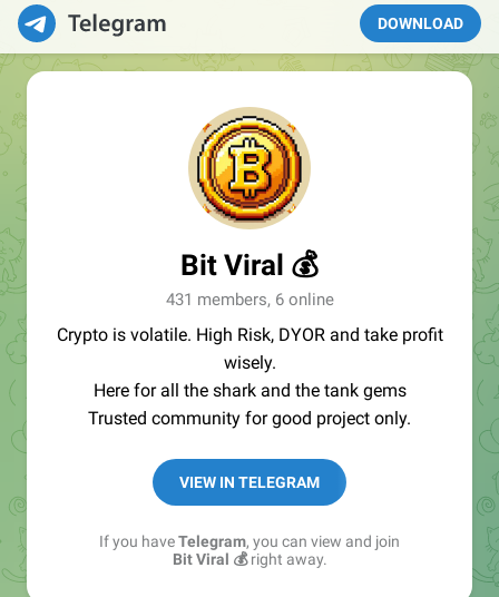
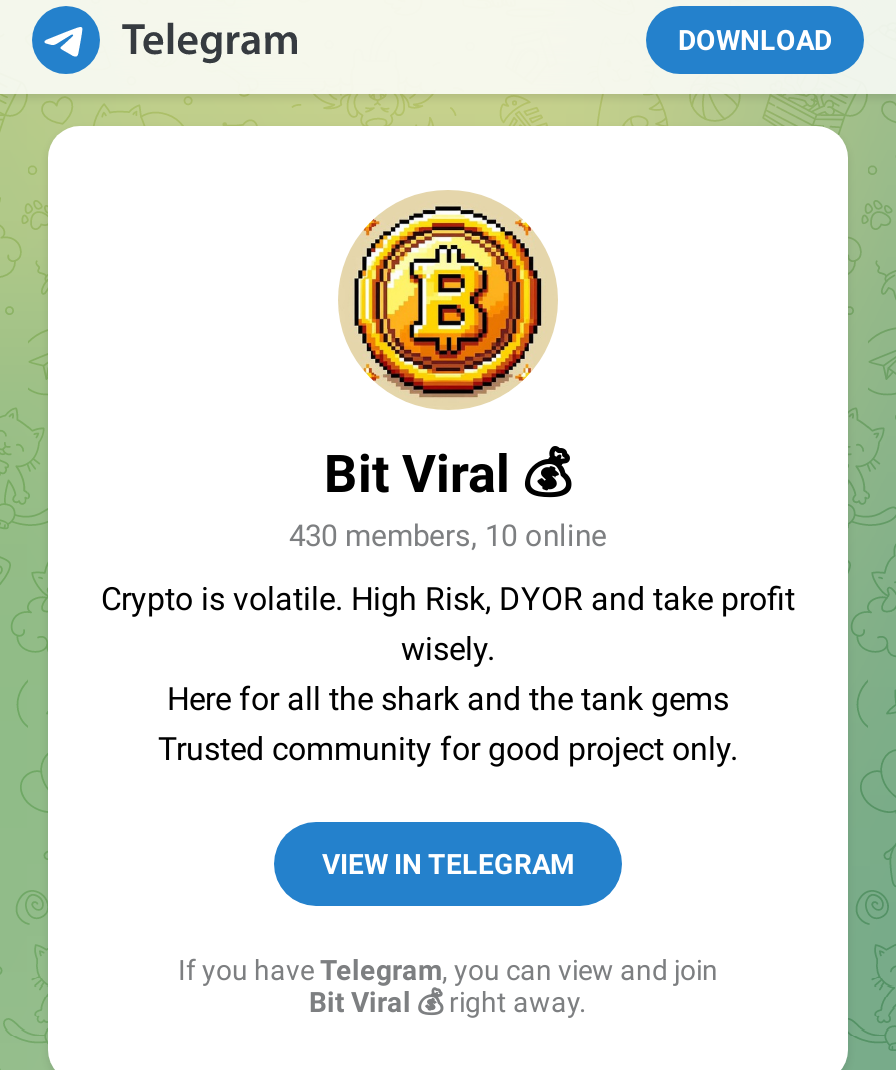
- 431 members, 6 online
+ 430 members, 10 online
